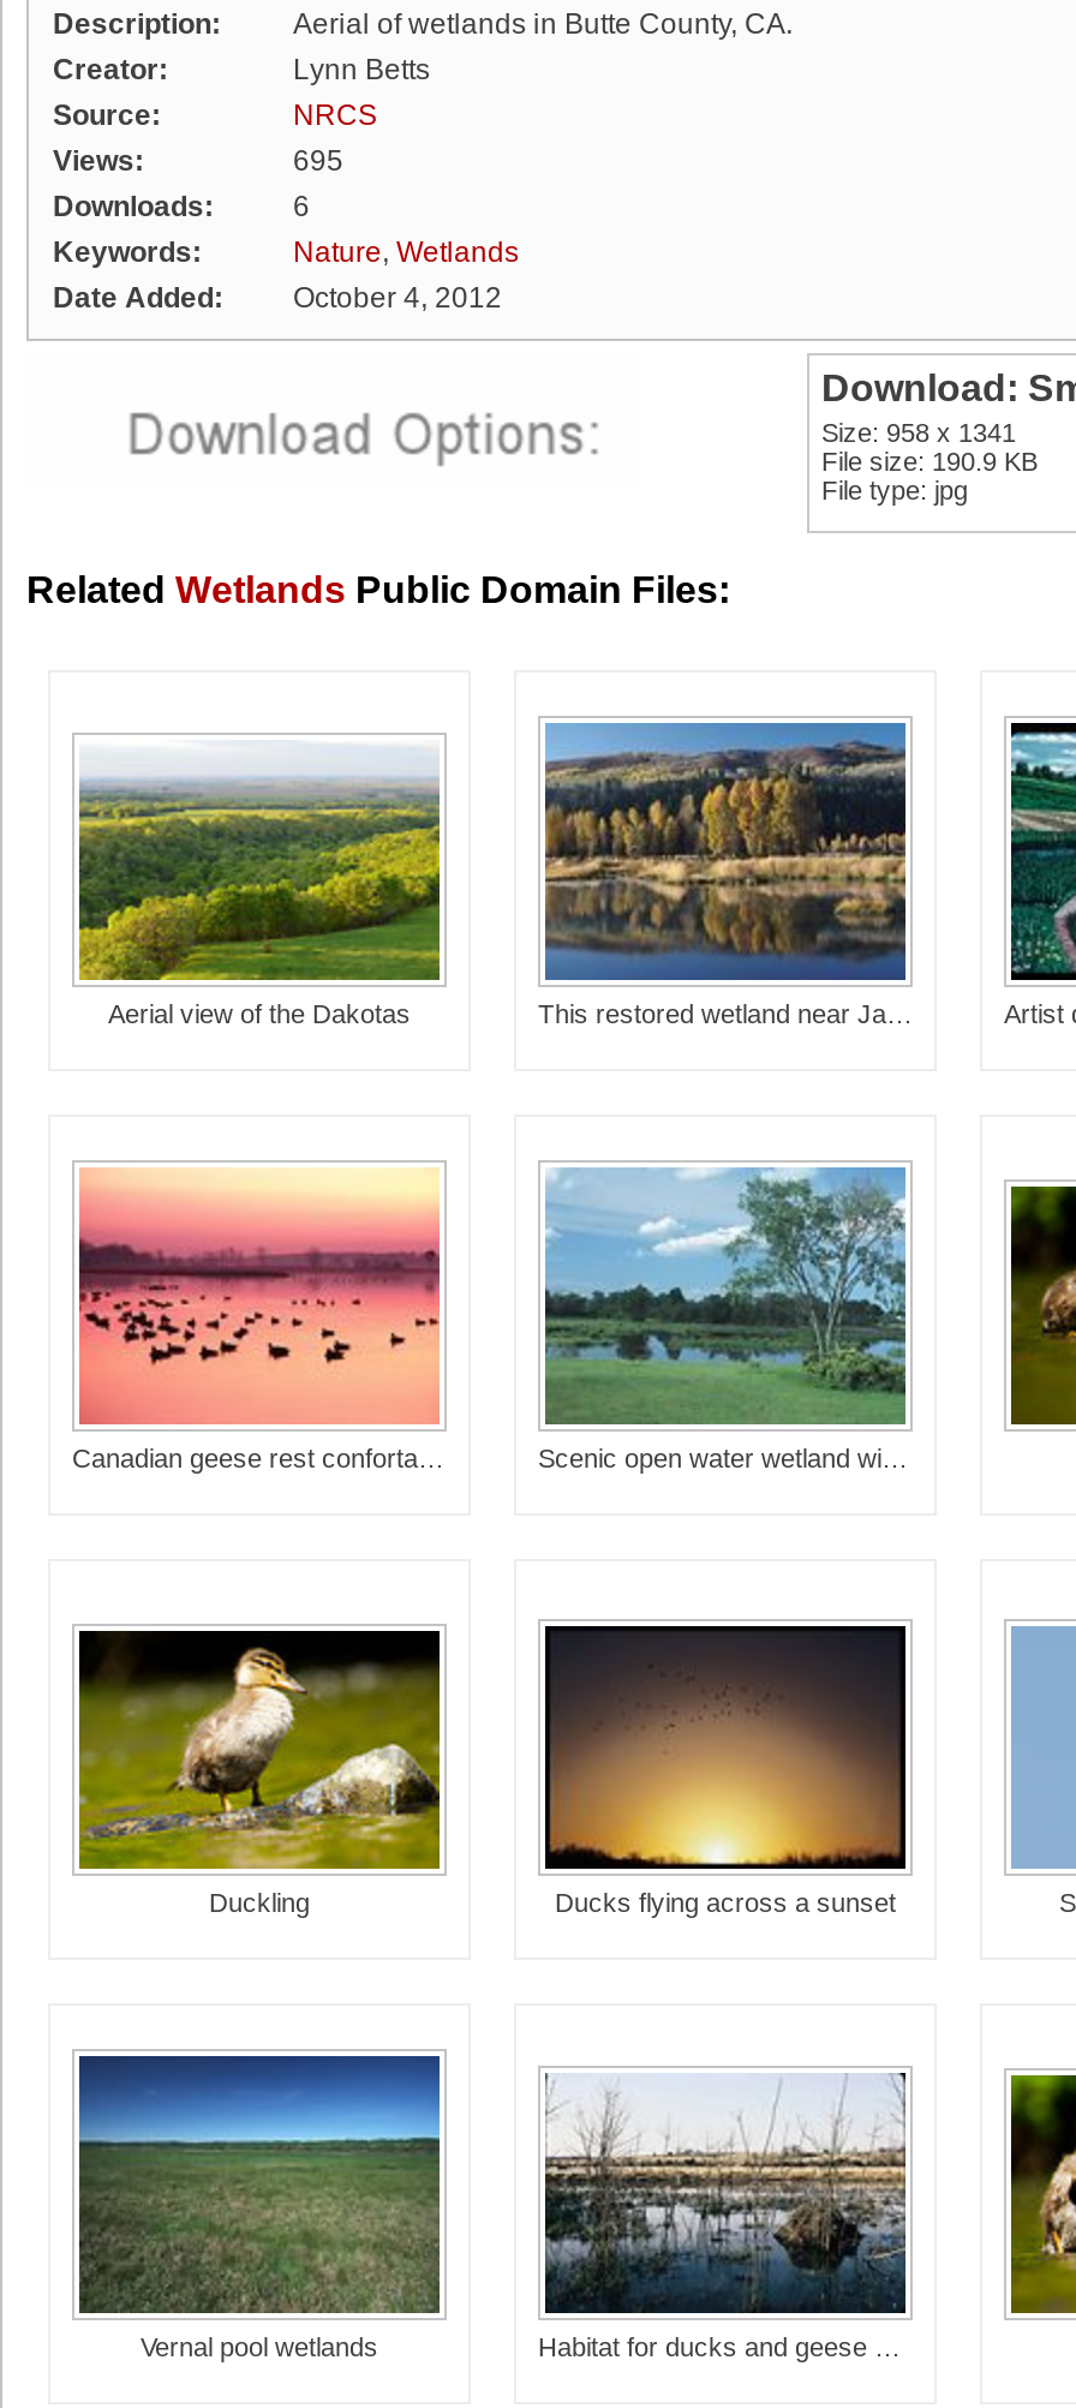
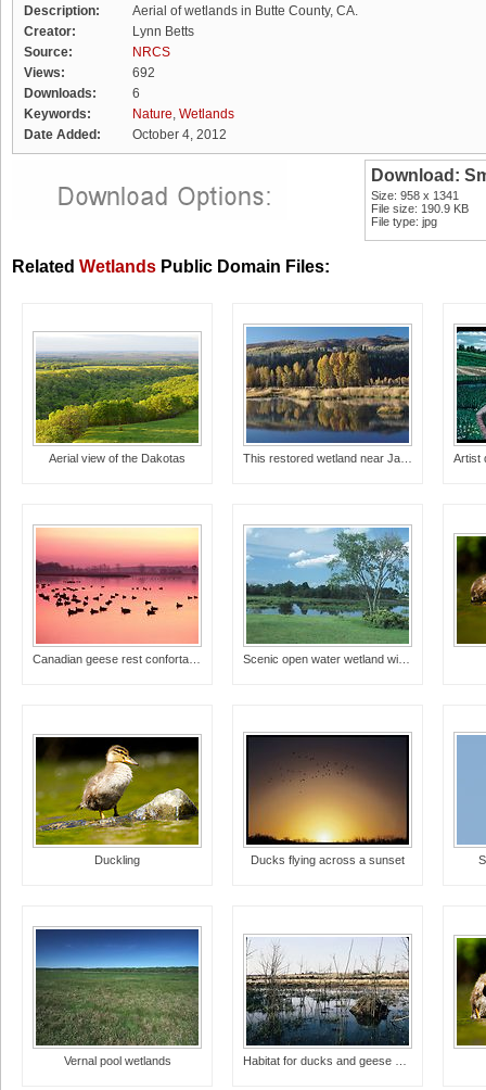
- 695
+ 692
